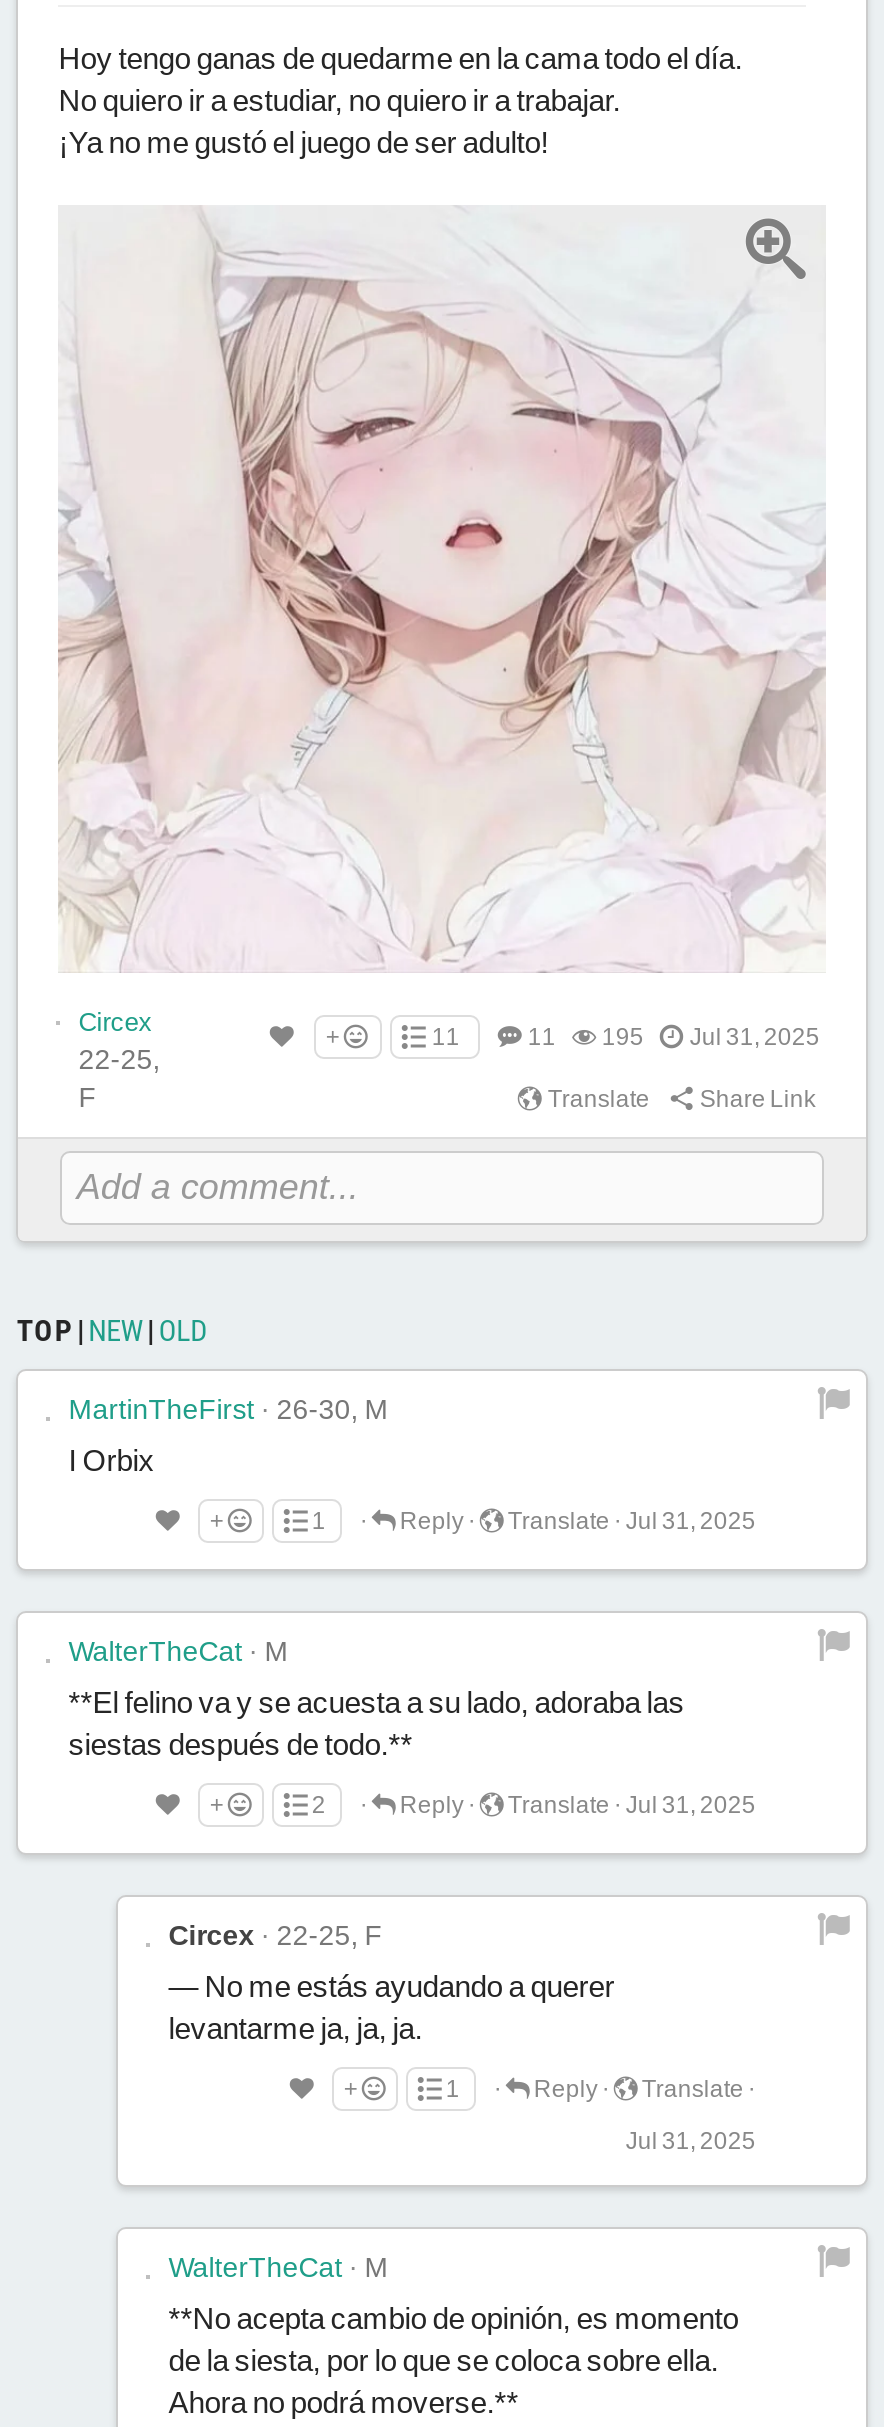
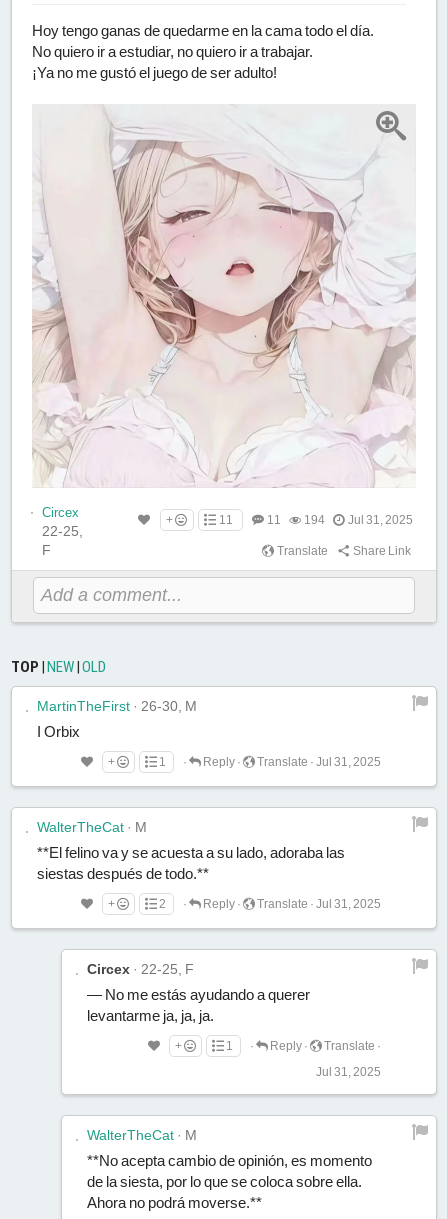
- 11 195 Jul 31, 2025
+ 11 194 Jul 31, 2025
